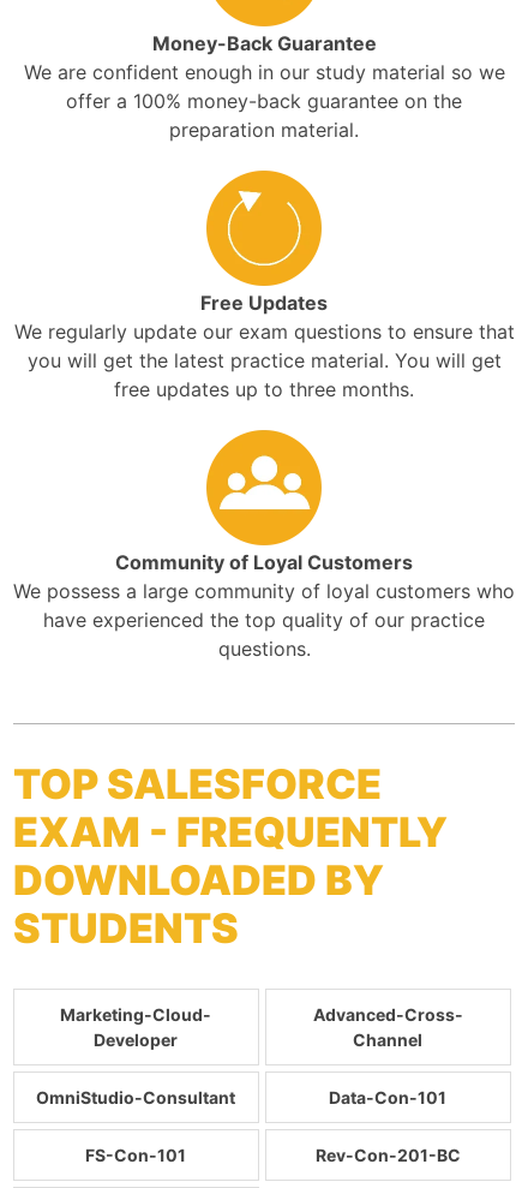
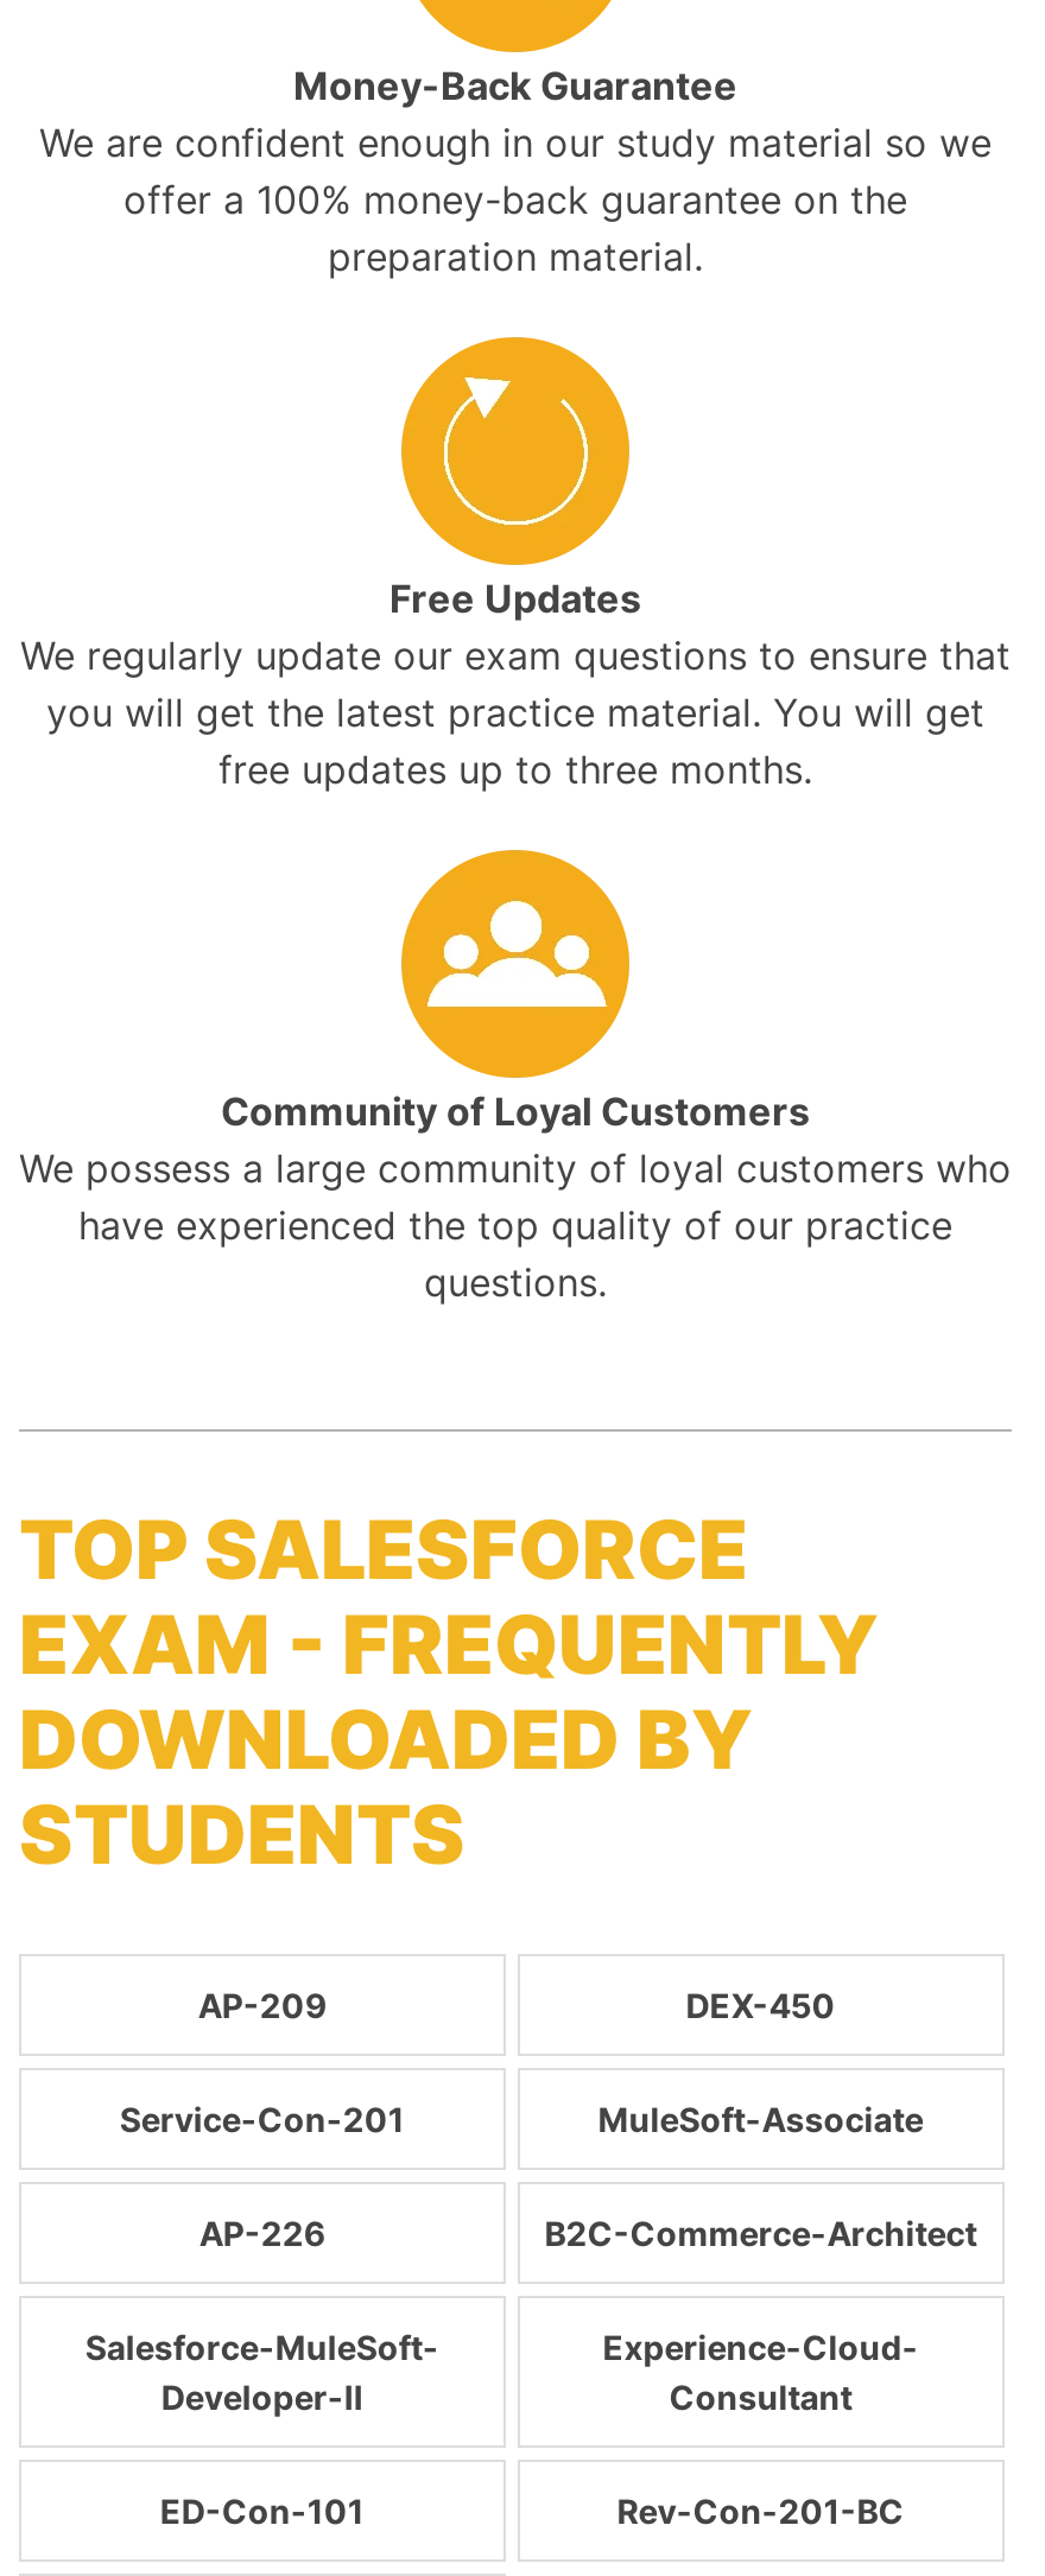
- Advanced-Cross-
- Channel
- OmniStudio-Consultant
- Data-Con-101
- FS-Con-101
+ Experience-Cloud-
+ Consultant
+ ED-Con-101

- Marketing-Cloud-
- Developer
+ AP-209
+ DEX-450
+ Service-Con-201
+ MuleSoft-Associate
+ AP-226
+ B2C-Commerce-Architect
+ Salesforce-MuleSoft-
+ Developer-II
